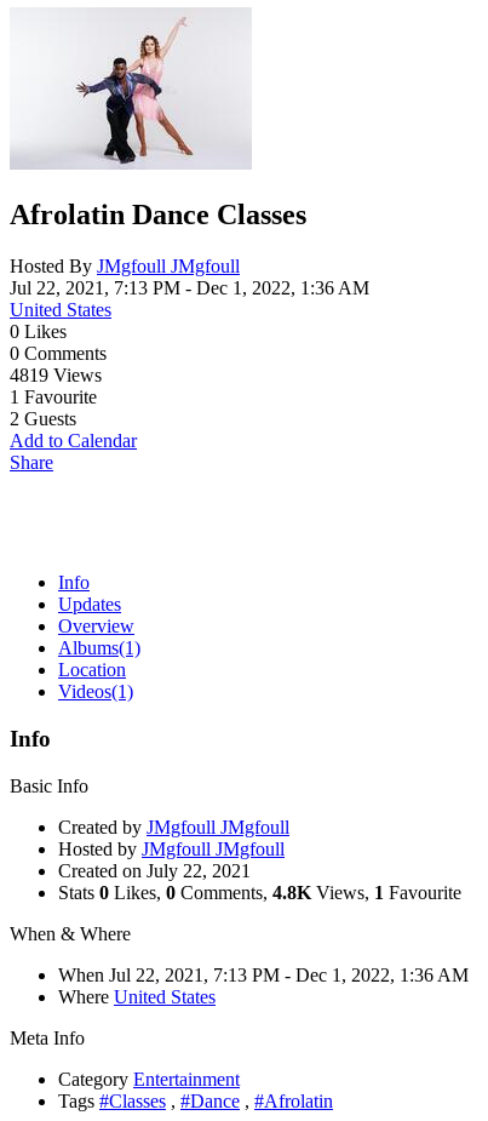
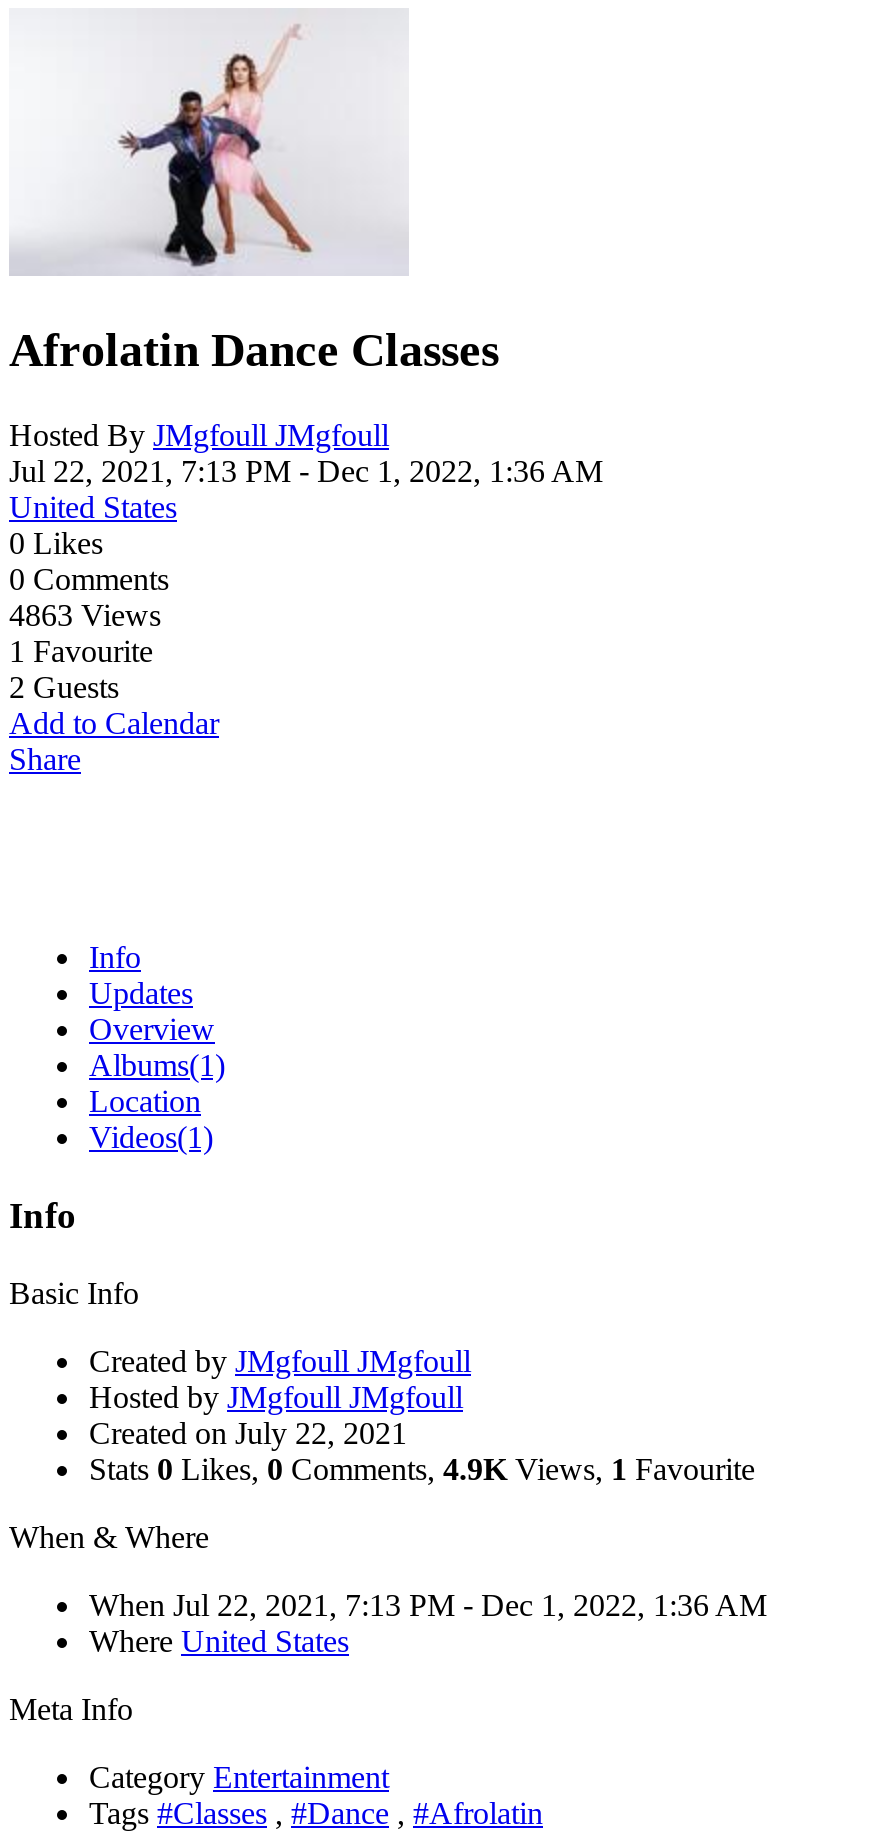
- 4819 Views
+ 4863 Views

- Stats 0 Likes, 0 Comments, 4.8K Views, 1 Favourite
+ Stats 0 Likes, 0 Comments, 4.9K Views, 1 Favourite
